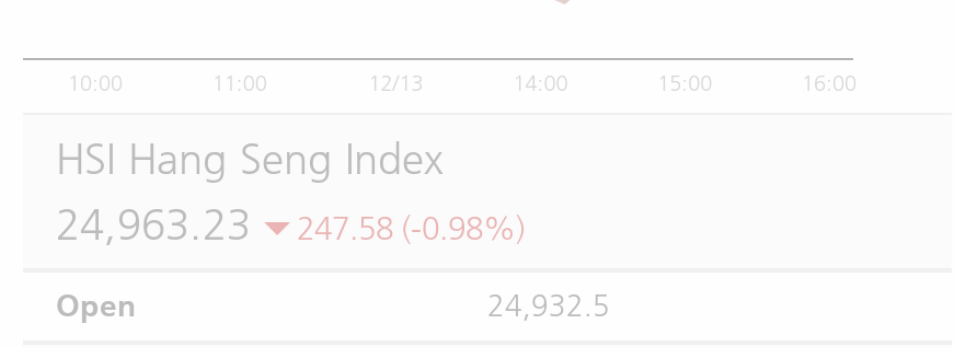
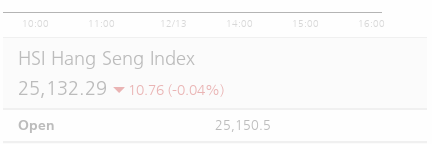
- 24,963.23
+ 25,132.29

- 247.58 (-0.98%)
+ 10.76 (-0.04%)

- 24,932.5
+ 25,150.5
